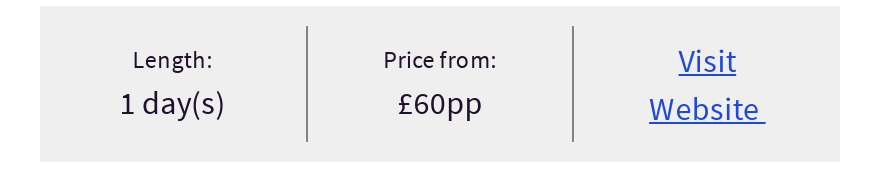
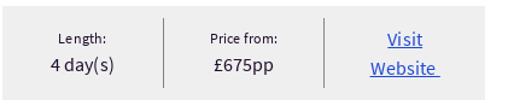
- 1 day(s)
+ 4 day(s)

- £60pp
+ £675pp
